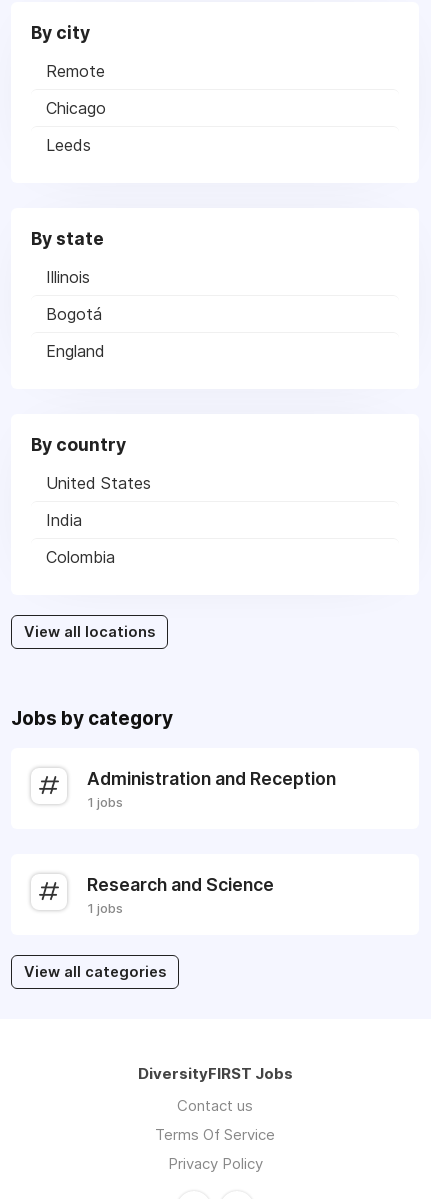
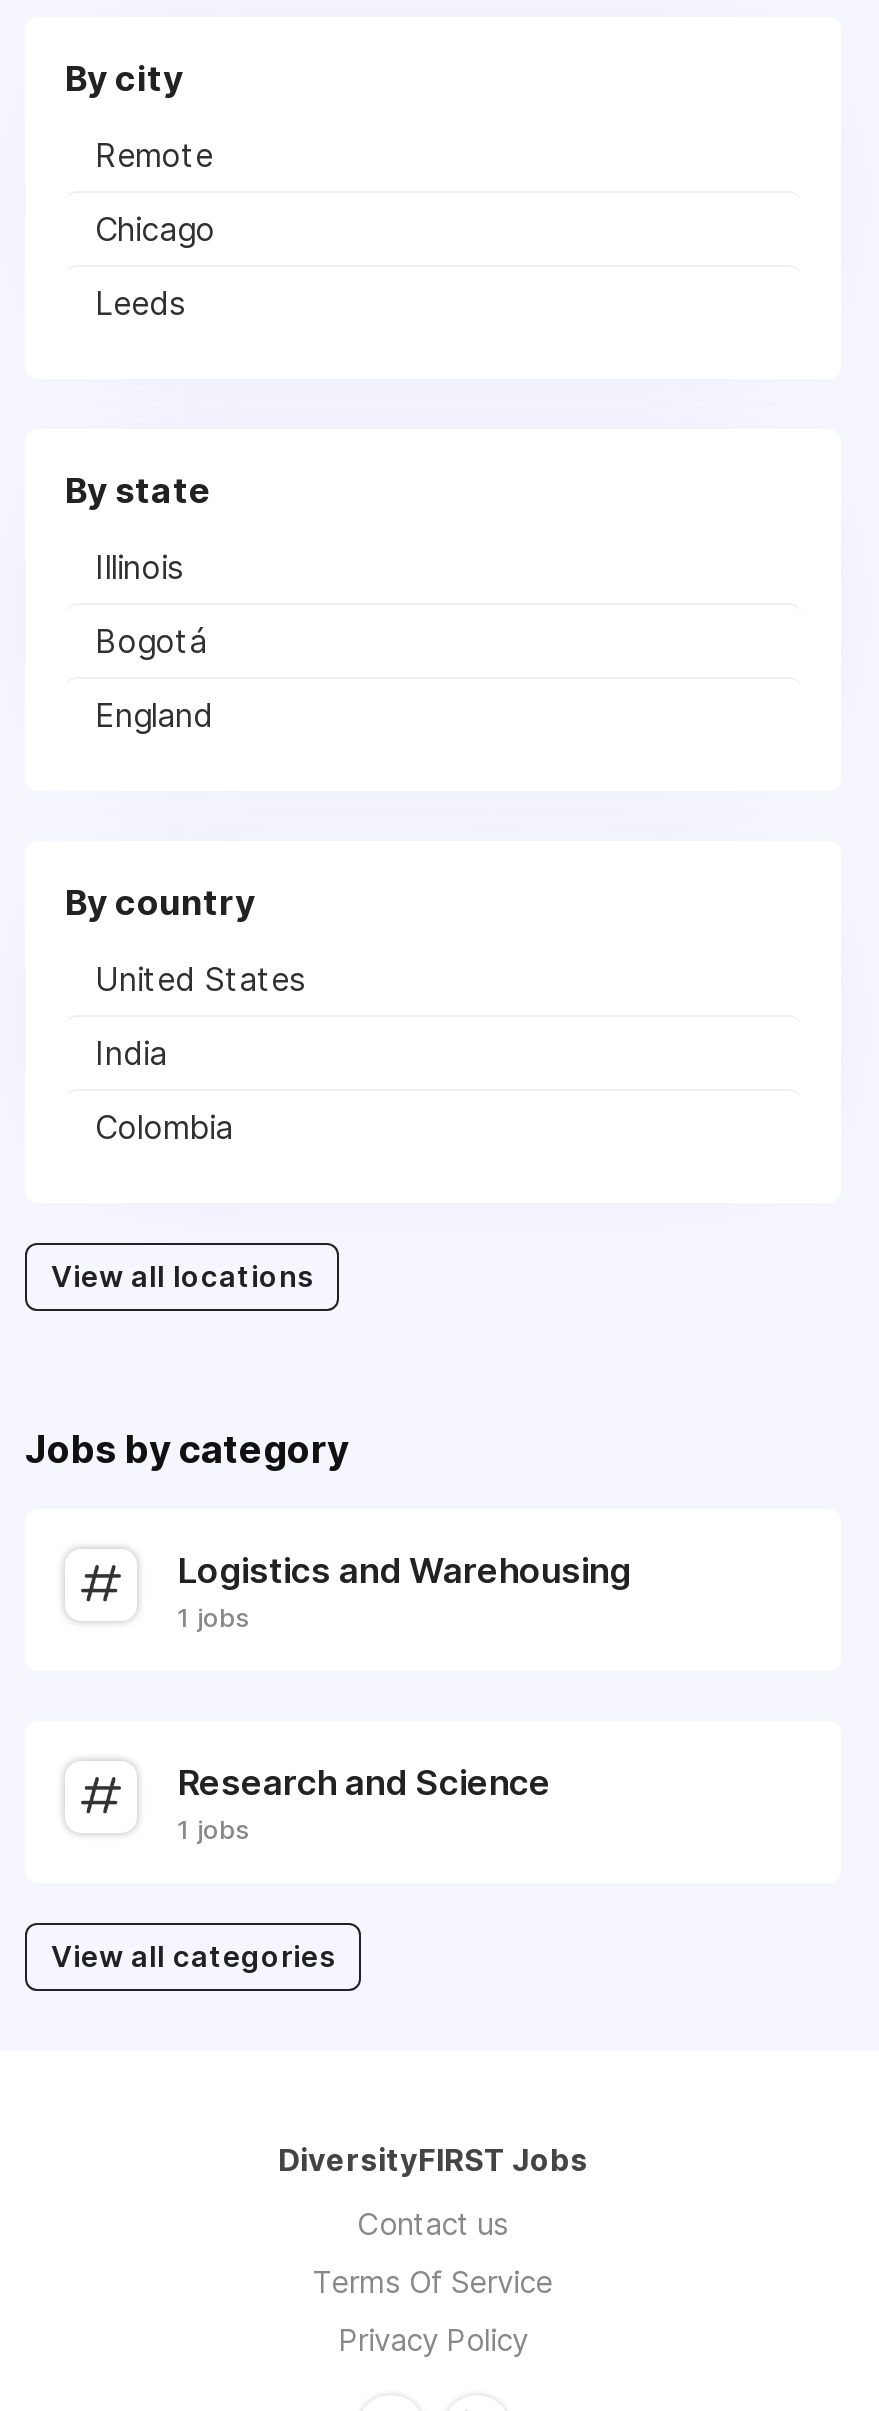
- Administration and Reception
+ Logistics and Warehousing
